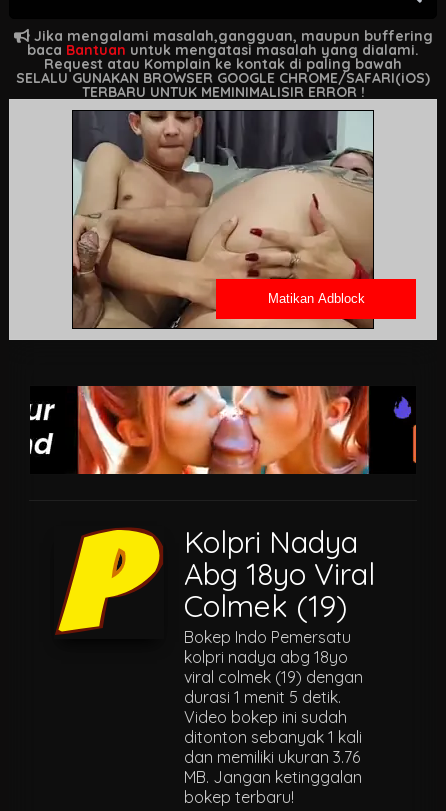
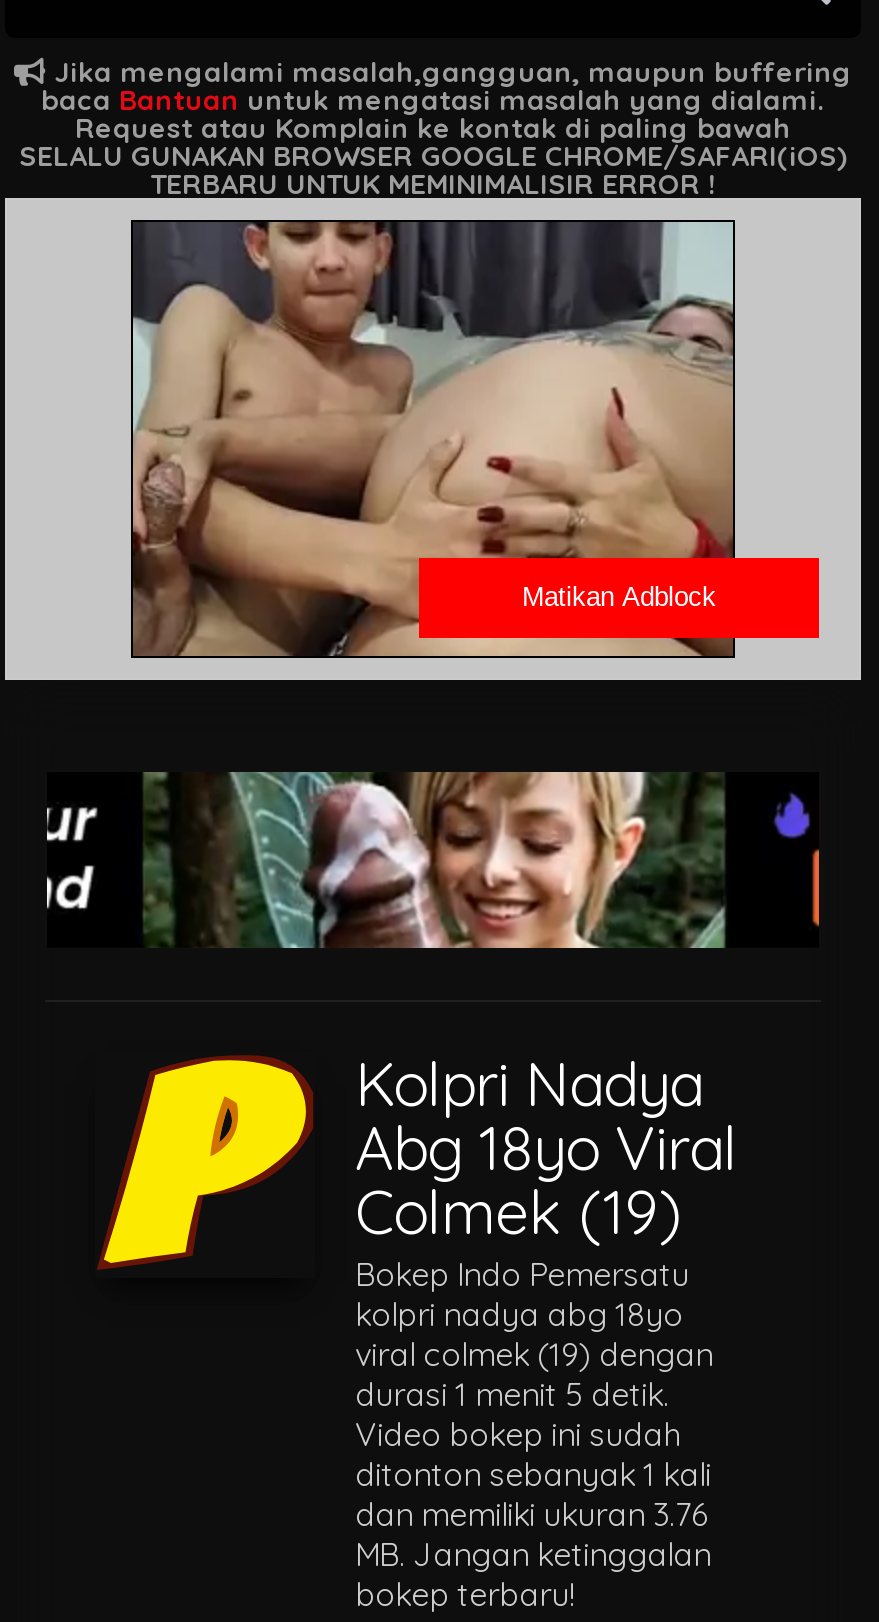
- [image]
+ [image]
